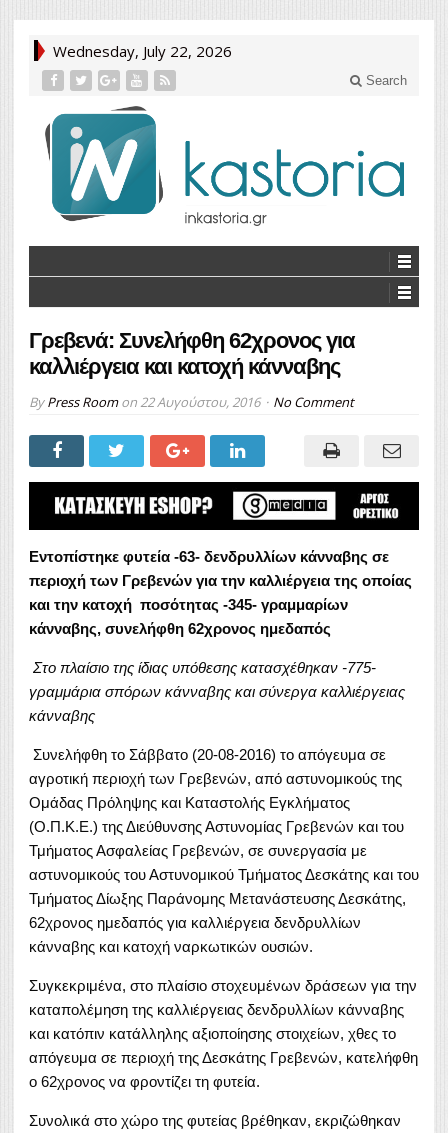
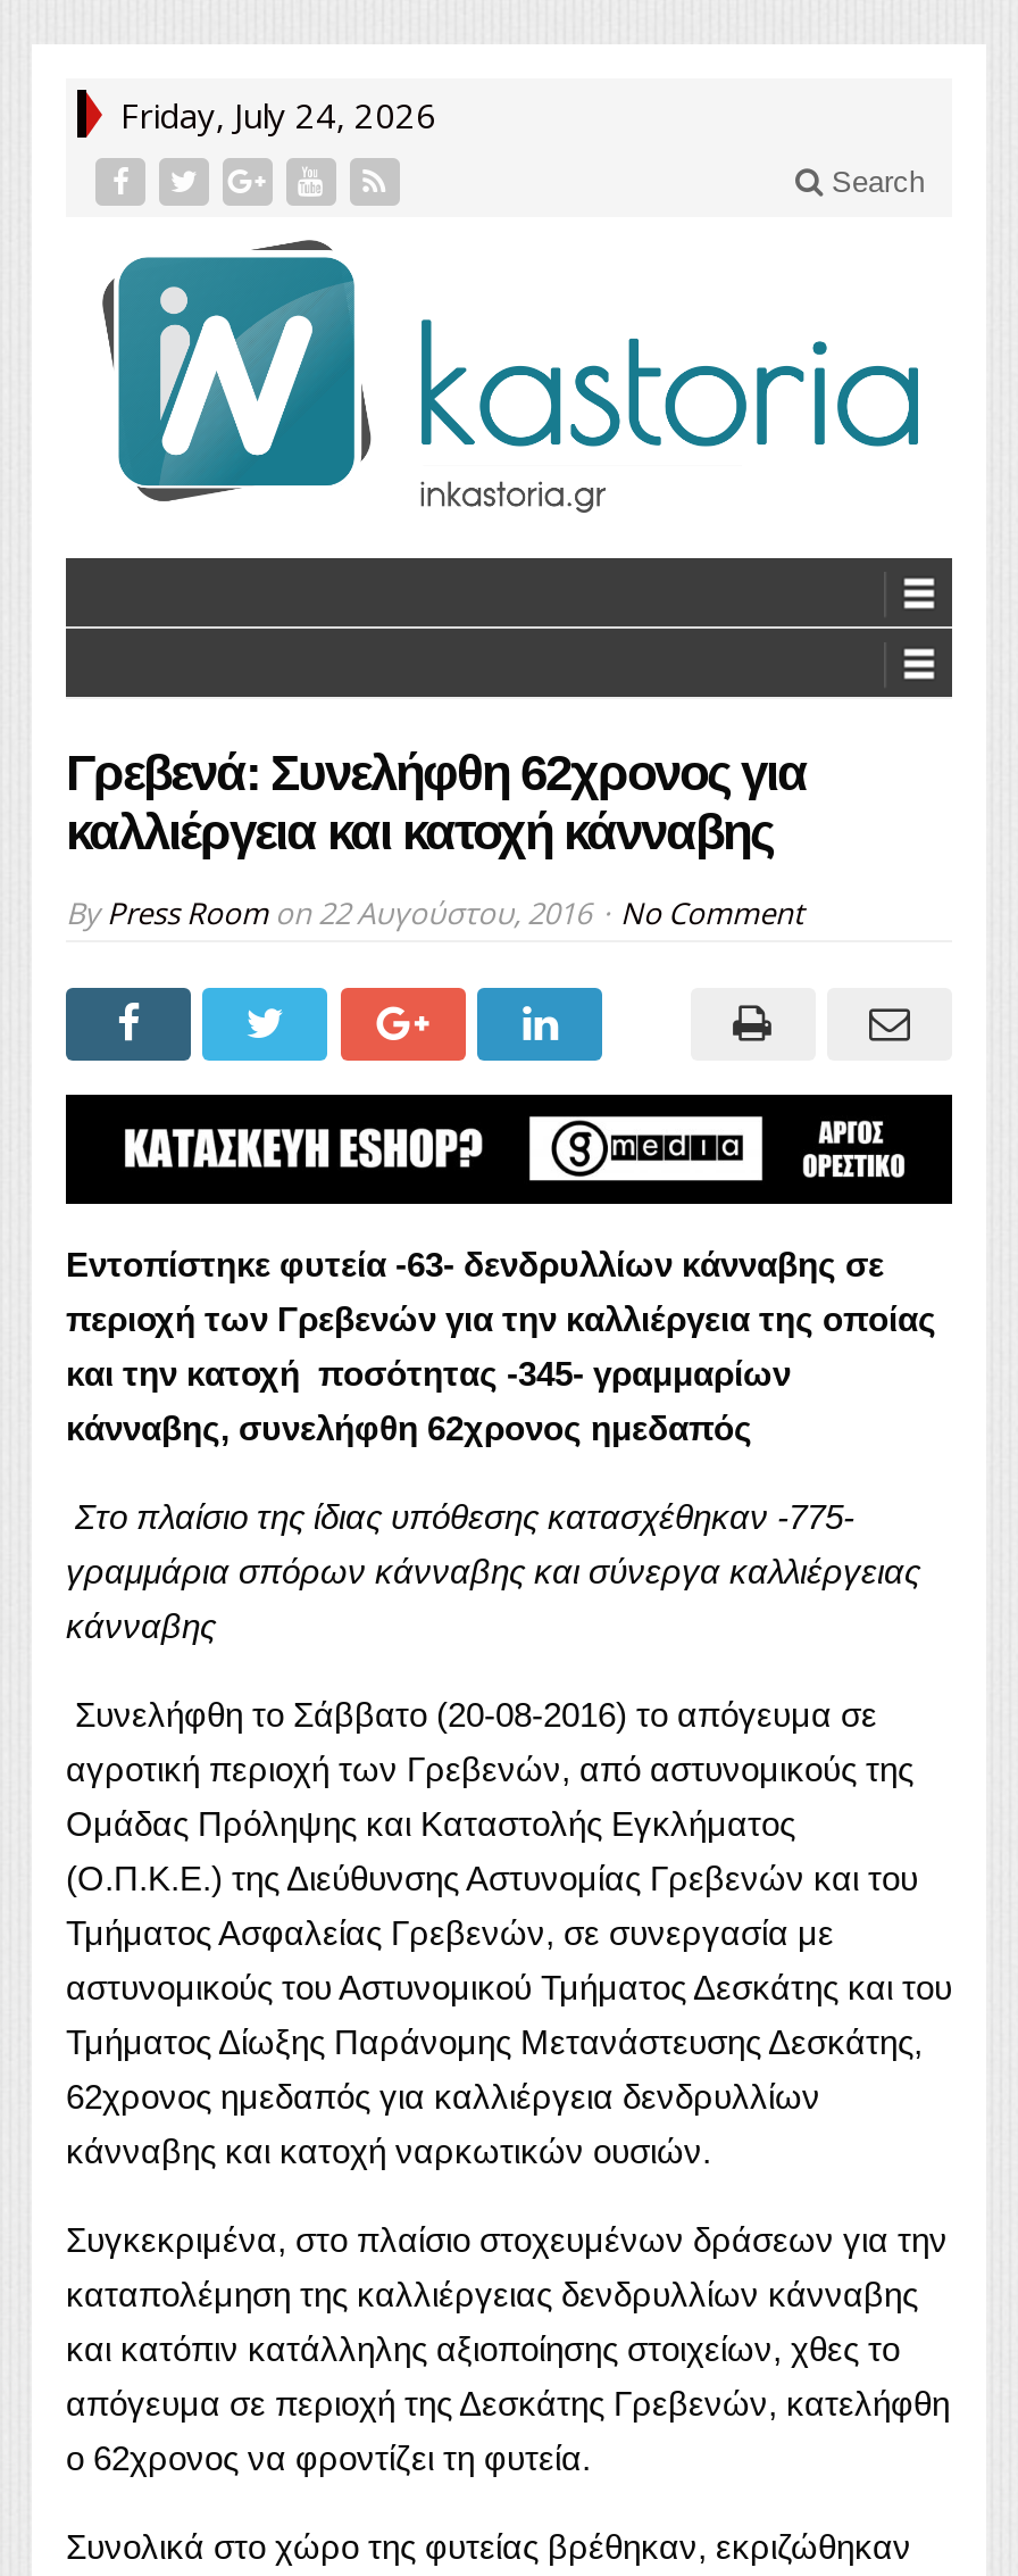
- Wednesday, July 22, 2026
+ Friday, July 24, 2026
